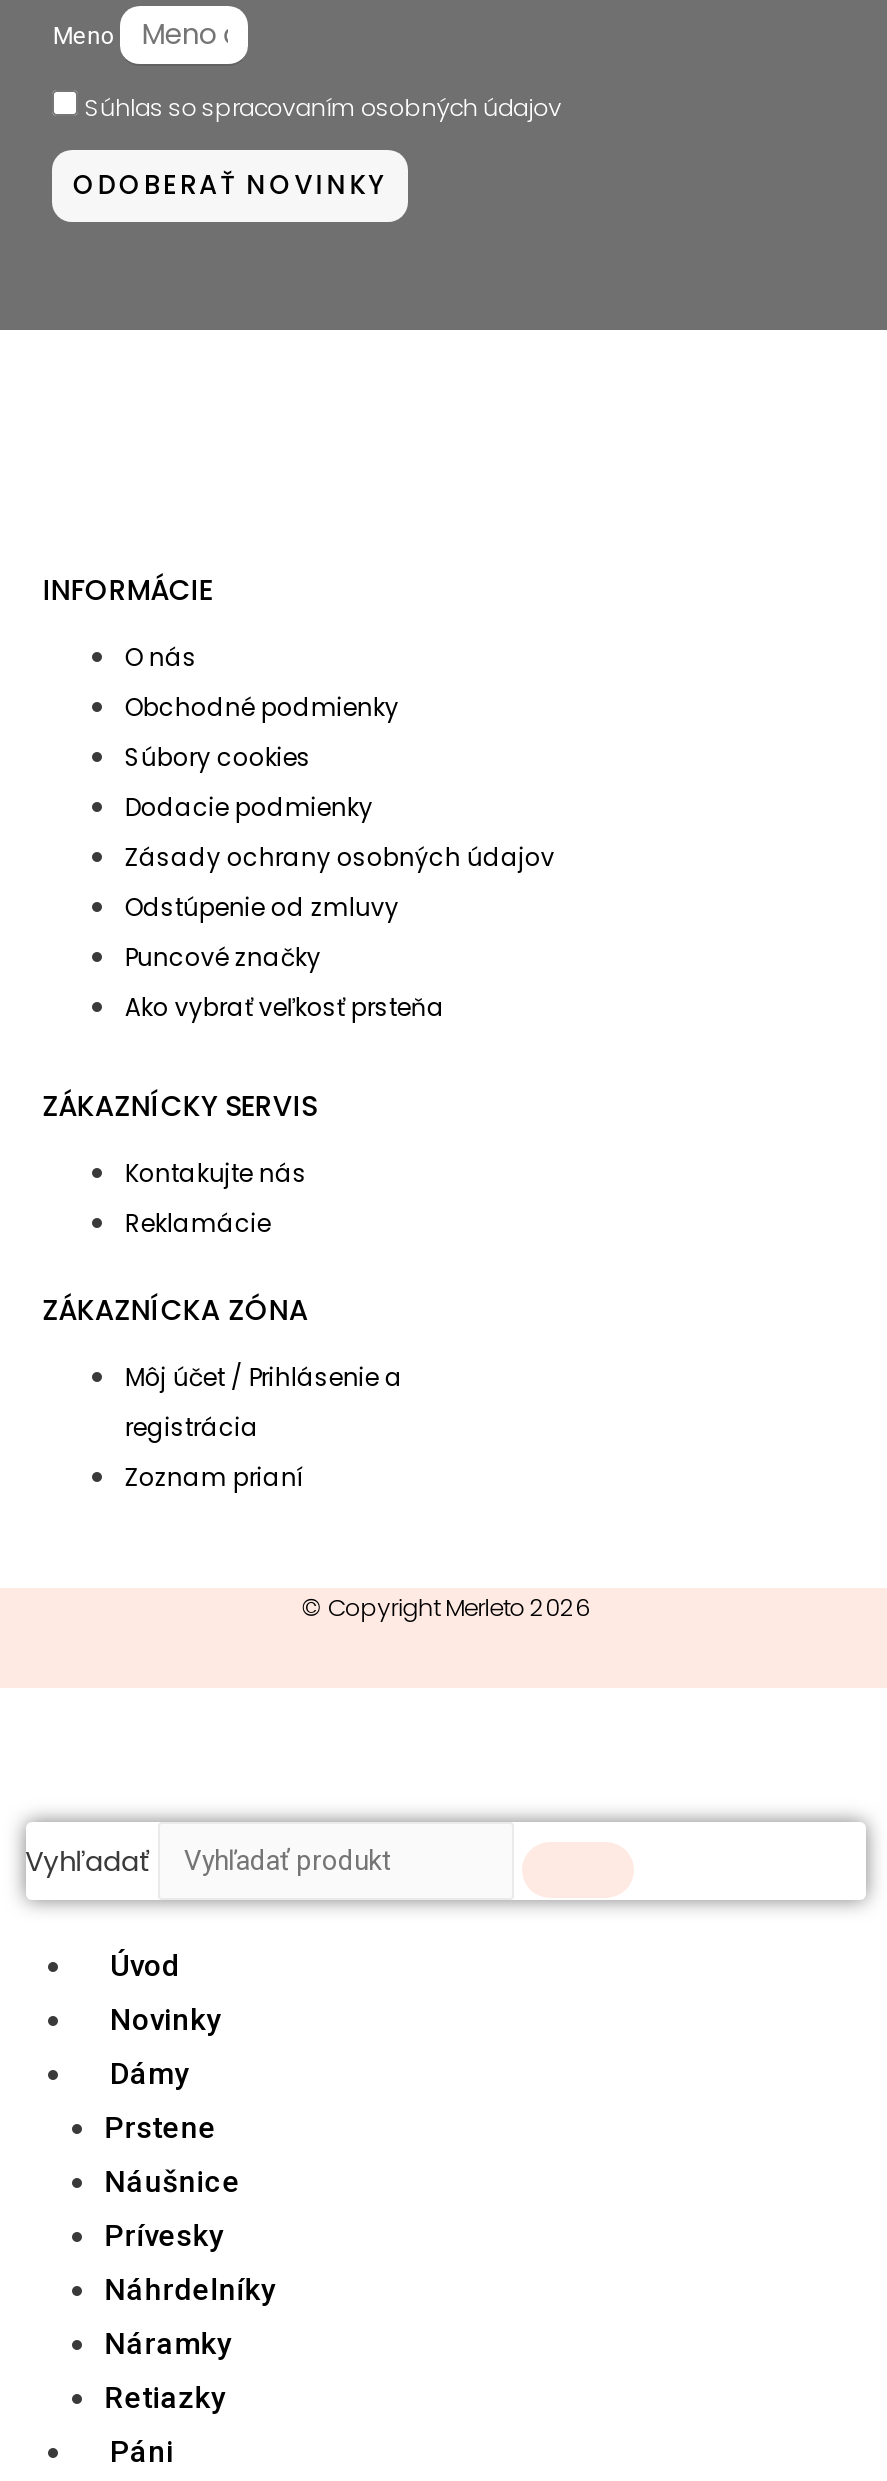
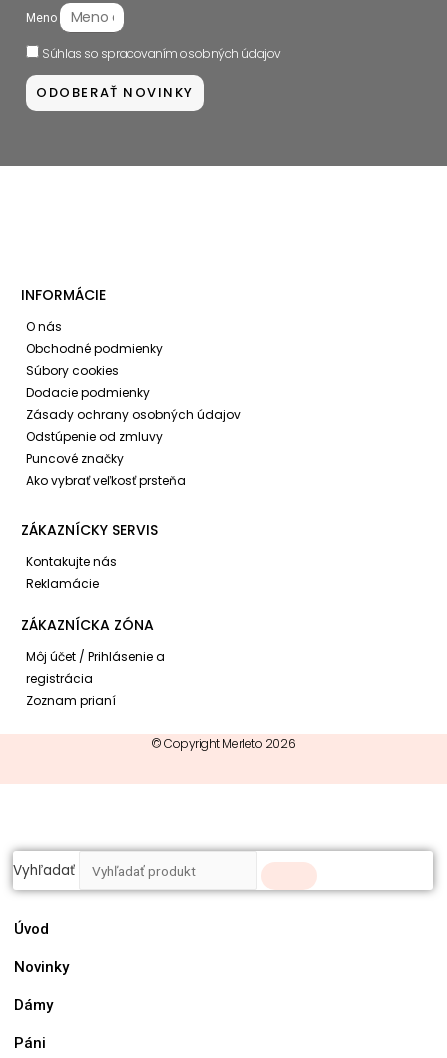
- Prstene
- Náušnice
- Prívesky
- Náhrdelníky
- Náramky
- Retiazky
